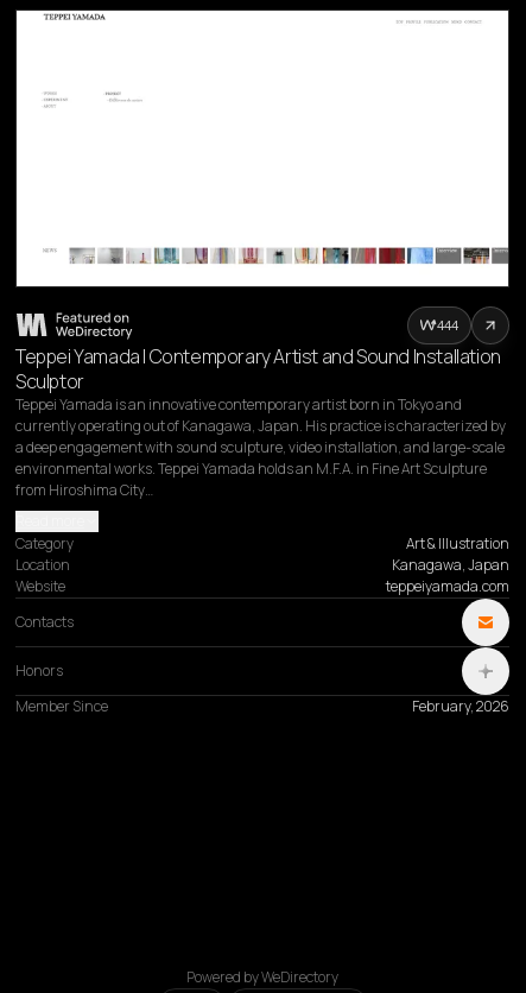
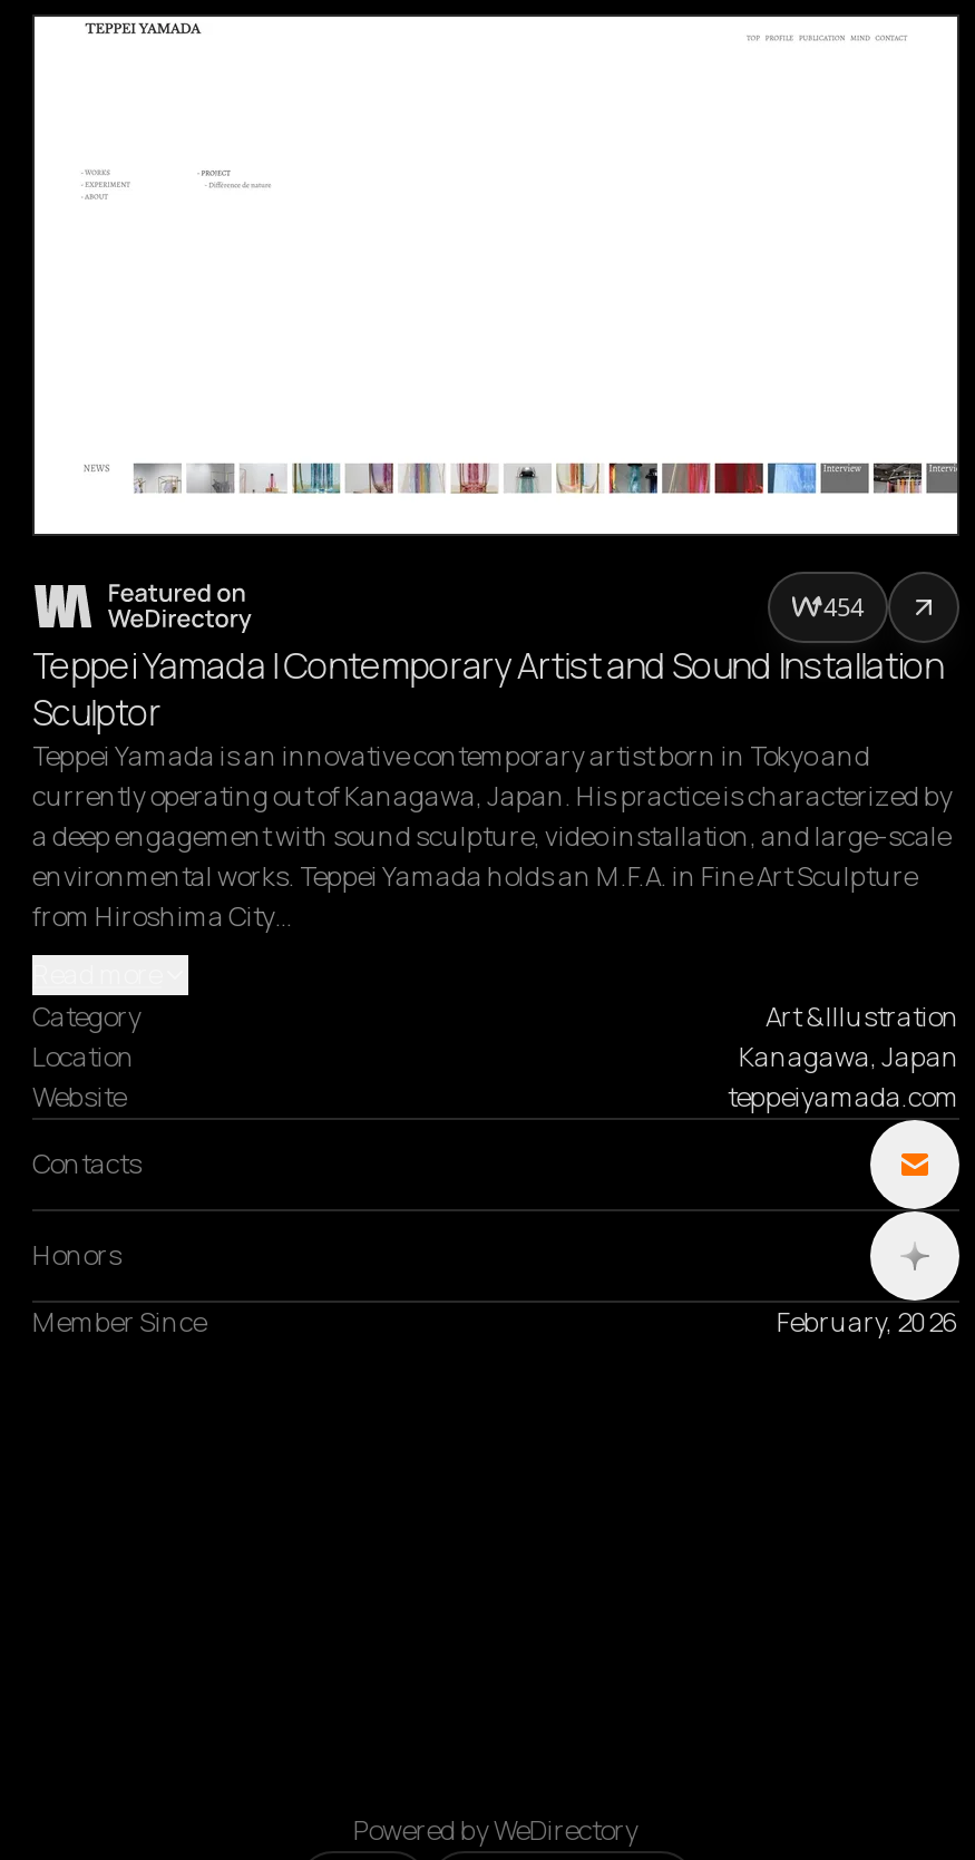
- 444
+ 454
